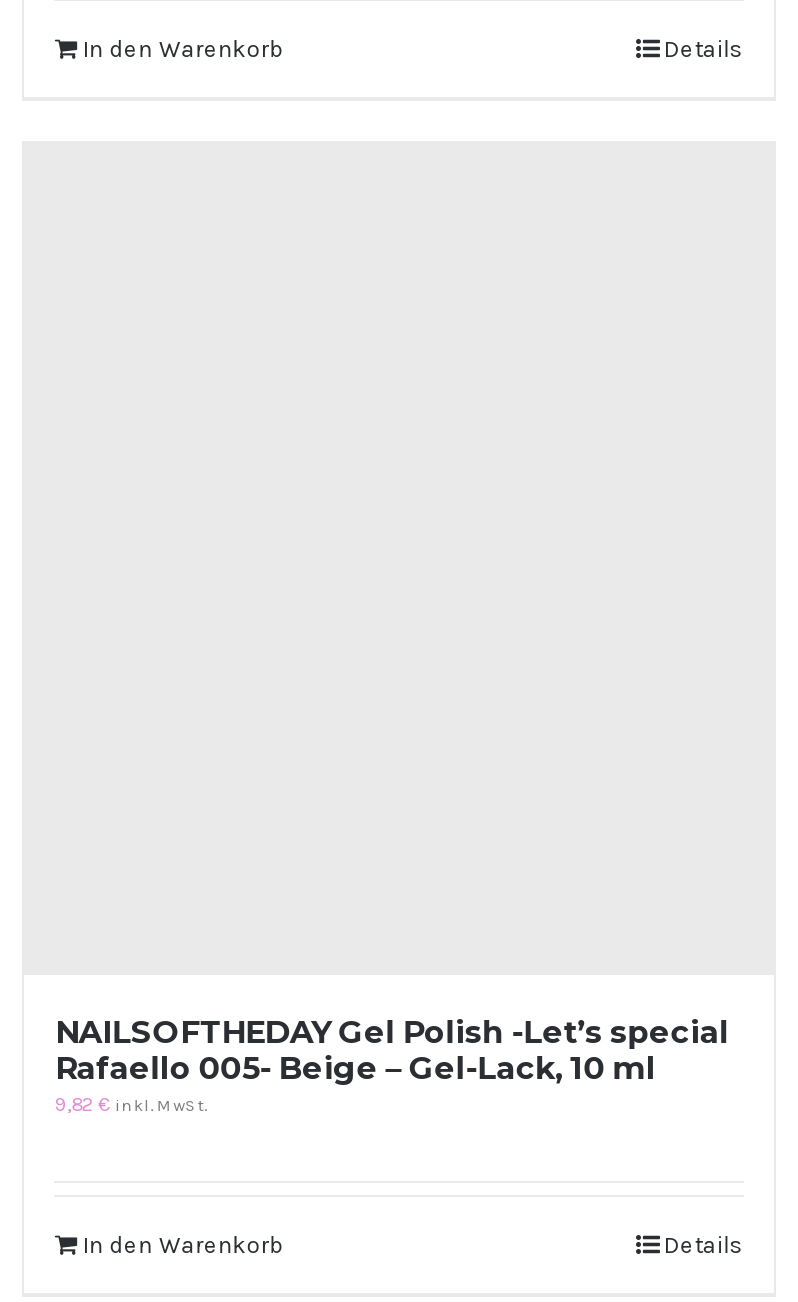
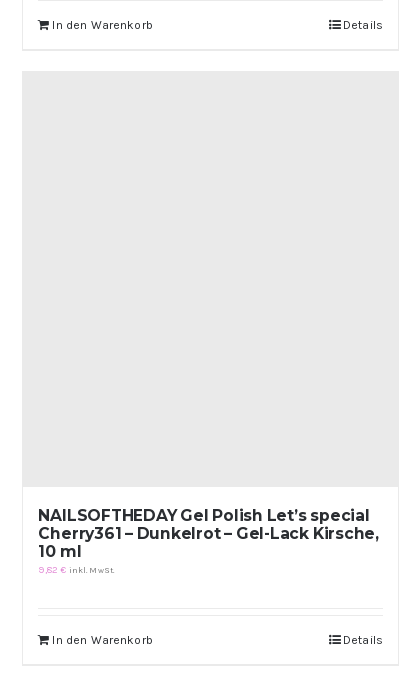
- NAILSOFTHEDAY Gel Polish -Let’s special
- Rafaello 005- Beige – Gel-Lack, 10 ml
+ NAILSOFTHEDAY Gel Polish Let’s special
+ Cherry361 – Dunkelrot – Gel-Lack Kirsche,
+ 10 ml
